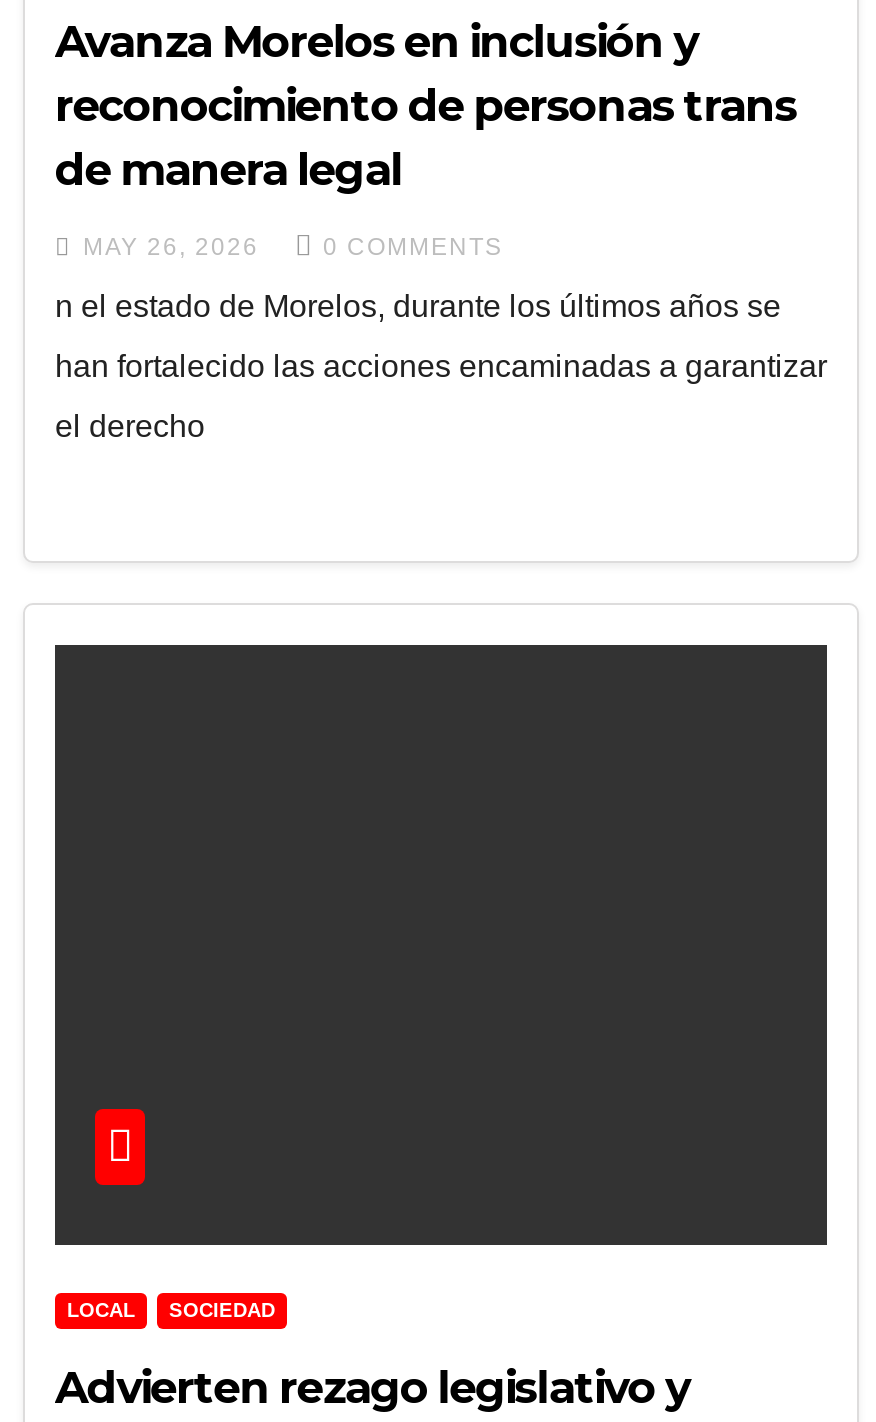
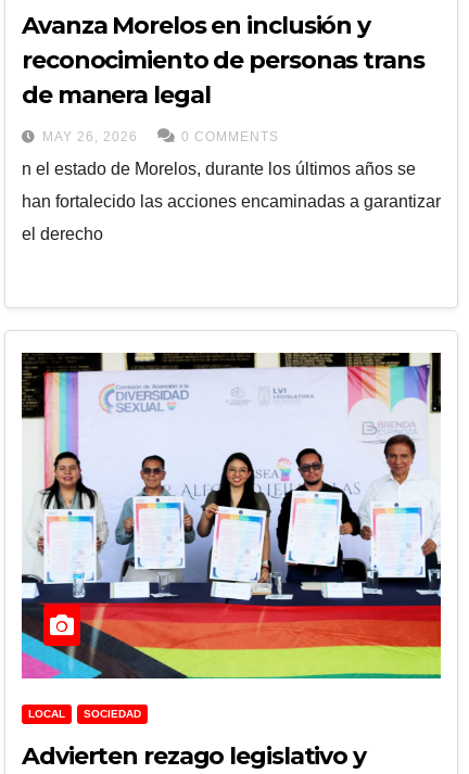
+ [image]
